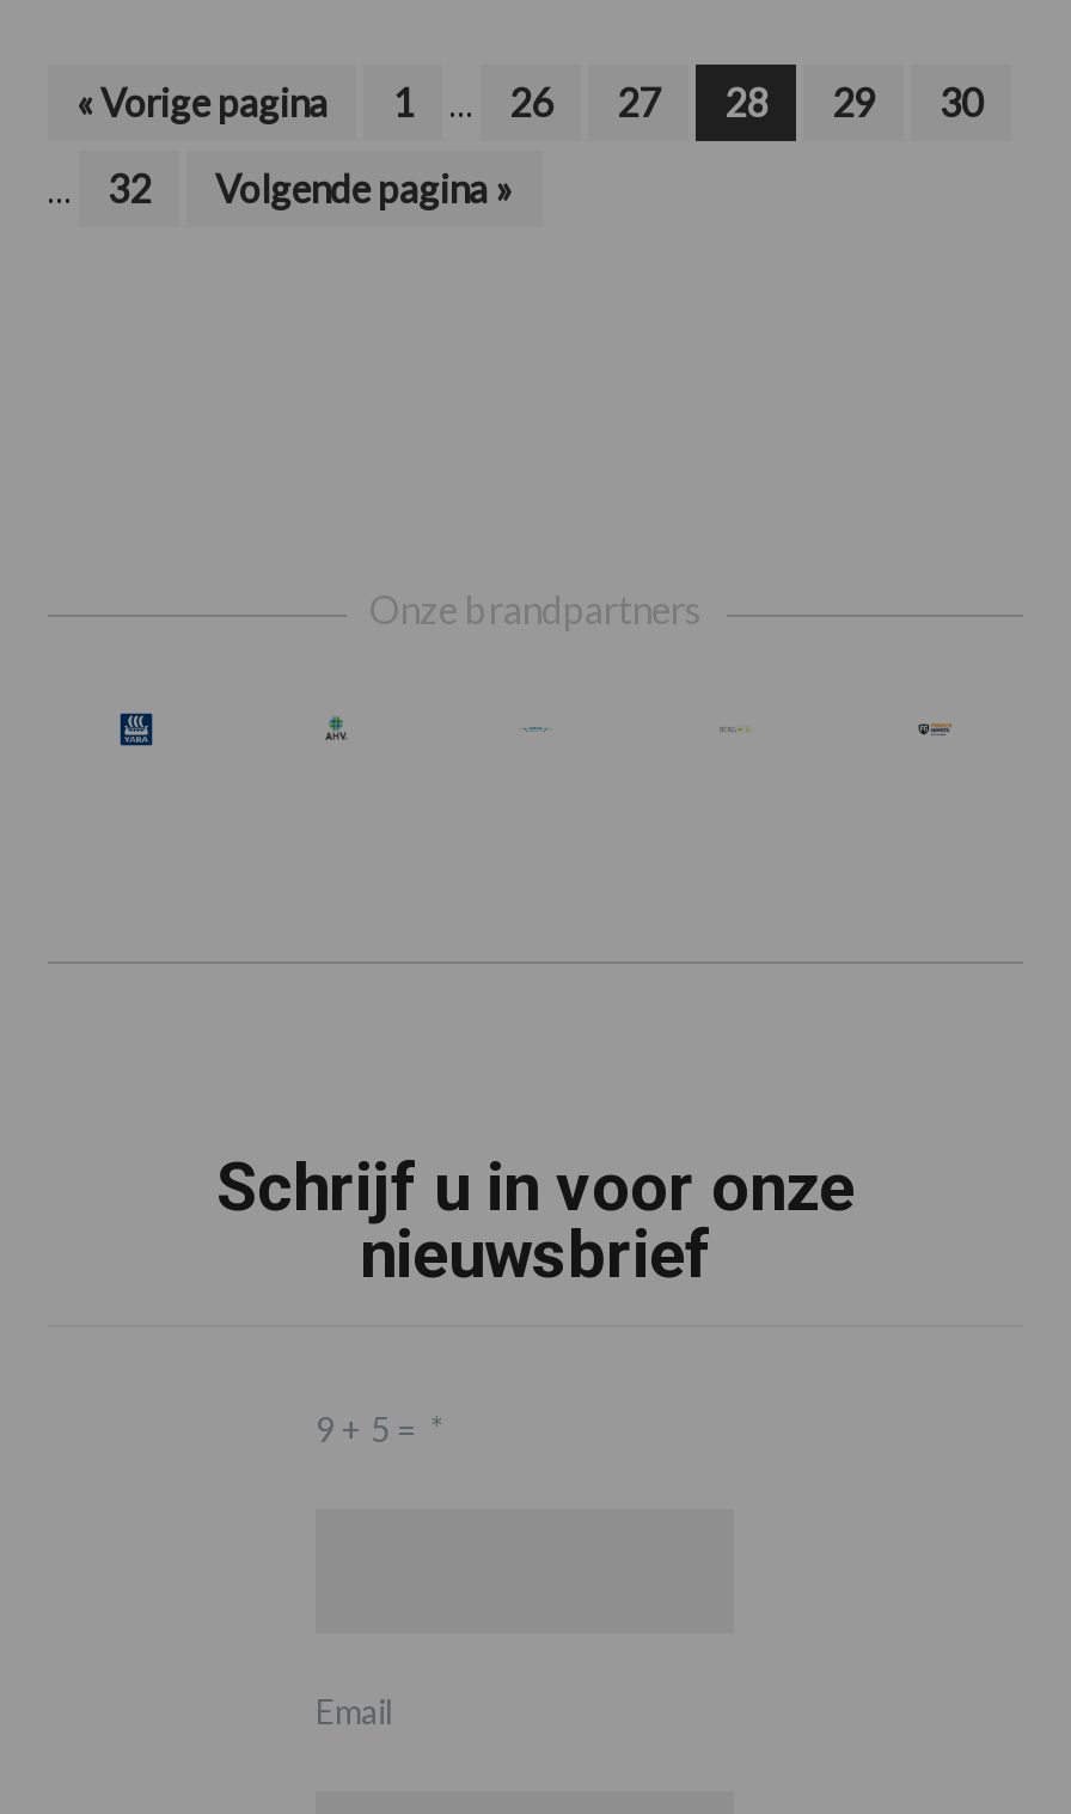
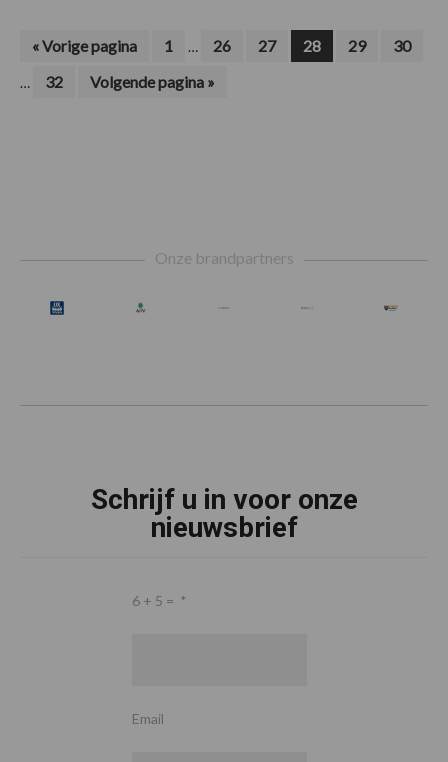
- 9 + 5 = *
+ 6 + 5 = *
